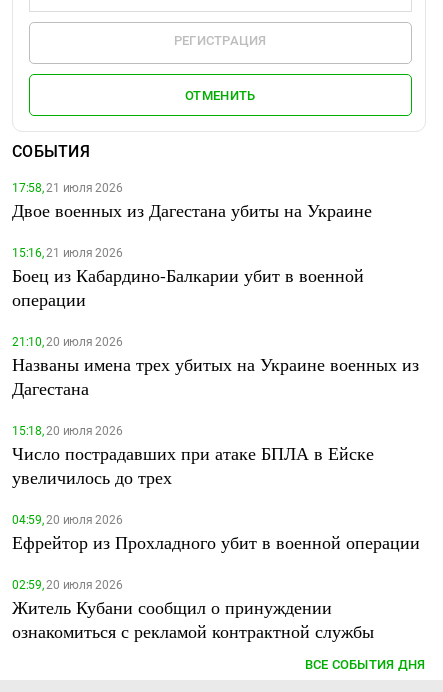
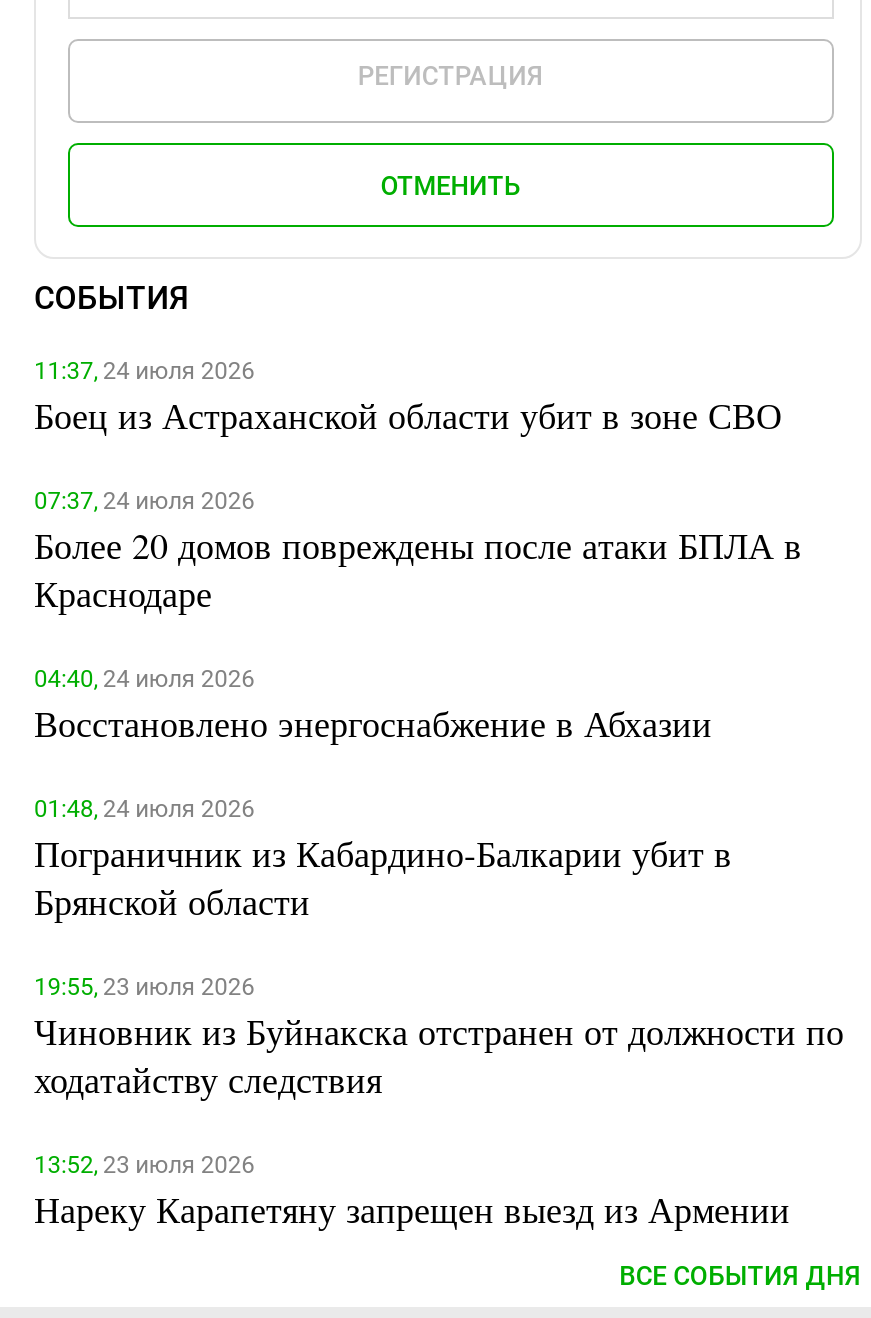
- 17:58, 21 июля 2026
- Двое военных из Дагестана убиты на Украине
+ 11:37, 24 июля 2026
+ Боец из Астраханской области убит в зоне СВО

- 15:16, 21 июля 2026
- Боец из Кабардино-Балкарии убит в военной
- операции
+ 07:37, 24 июля 2026
+ Более 20 домов повреждены после атаки БПЛА в
+ Краснодаре

- 21:10, 20 июля 2026
- Названы имена трех убитых на Украине военных из
- Дагестана
+ 04:40, 24 июля 2026
+ Восстановлено энергоснабжение в Абхазии

- 15:18, 20 июля 2026
- Число пострадавших при атаке БПЛА в Ейске
- увеличилось до трех
+ 01:48, 24 июля 2026
+ Пограничник из Кабардино-Балкарии убит в
+ Брянской области

- 04:59, 20 июля 2026
- Ефрейтор из Прохладного убит в военной операции
+ 19:55, 23 июля 2026
+ Чиновник из Буйнакска отстранен от должности по
+ ходатайству следствия

- 02:59, 20 июля 2026
- Житель Кубани сообщил о принуждении
- ознакомиться с рекламой контрактной службы
+ 13:52, 23 июля 2026
+ Нареку Карапетяну запрещен выезд из Армении
